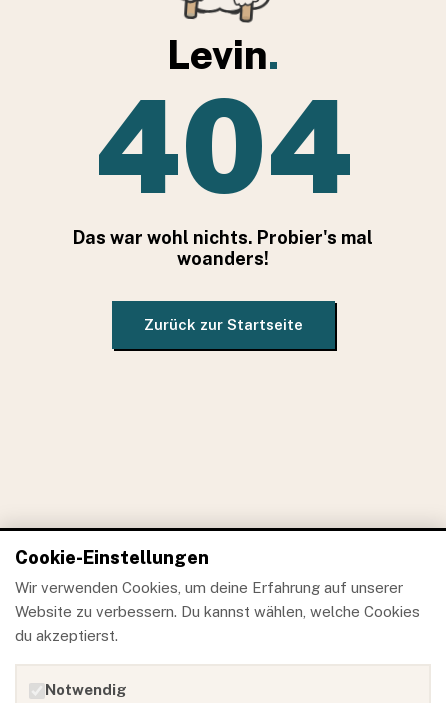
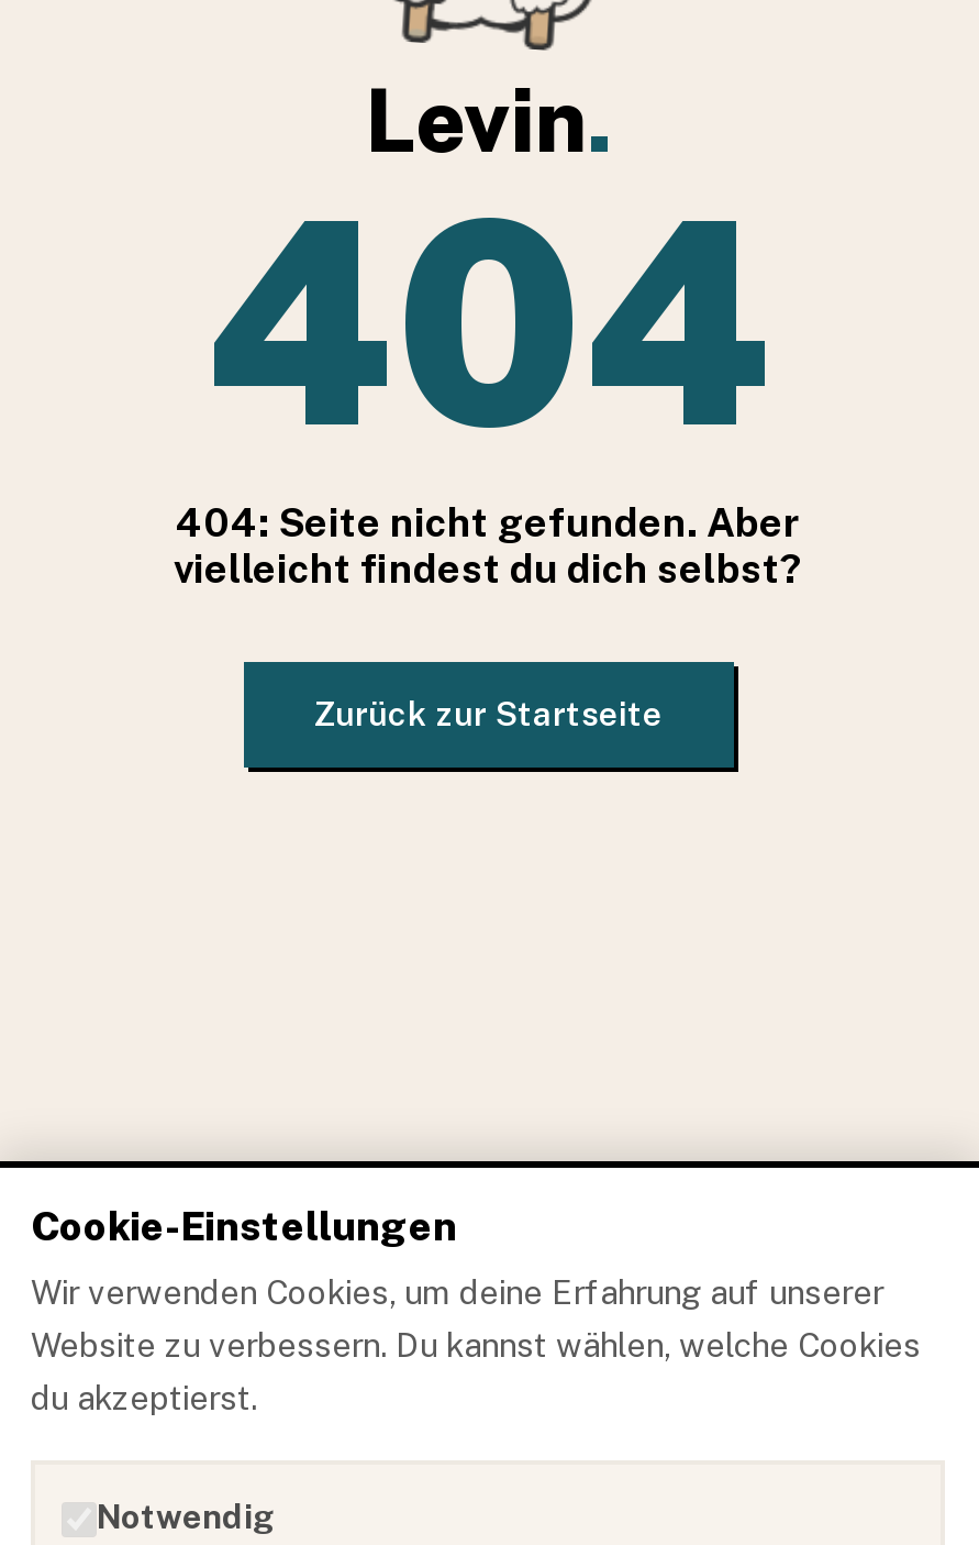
- Das war wohl nichts. Probier's mal
- woanders!
+ 404: Seite nicht gefunden. Aber
+ vielleicht findest du dich selbst?
